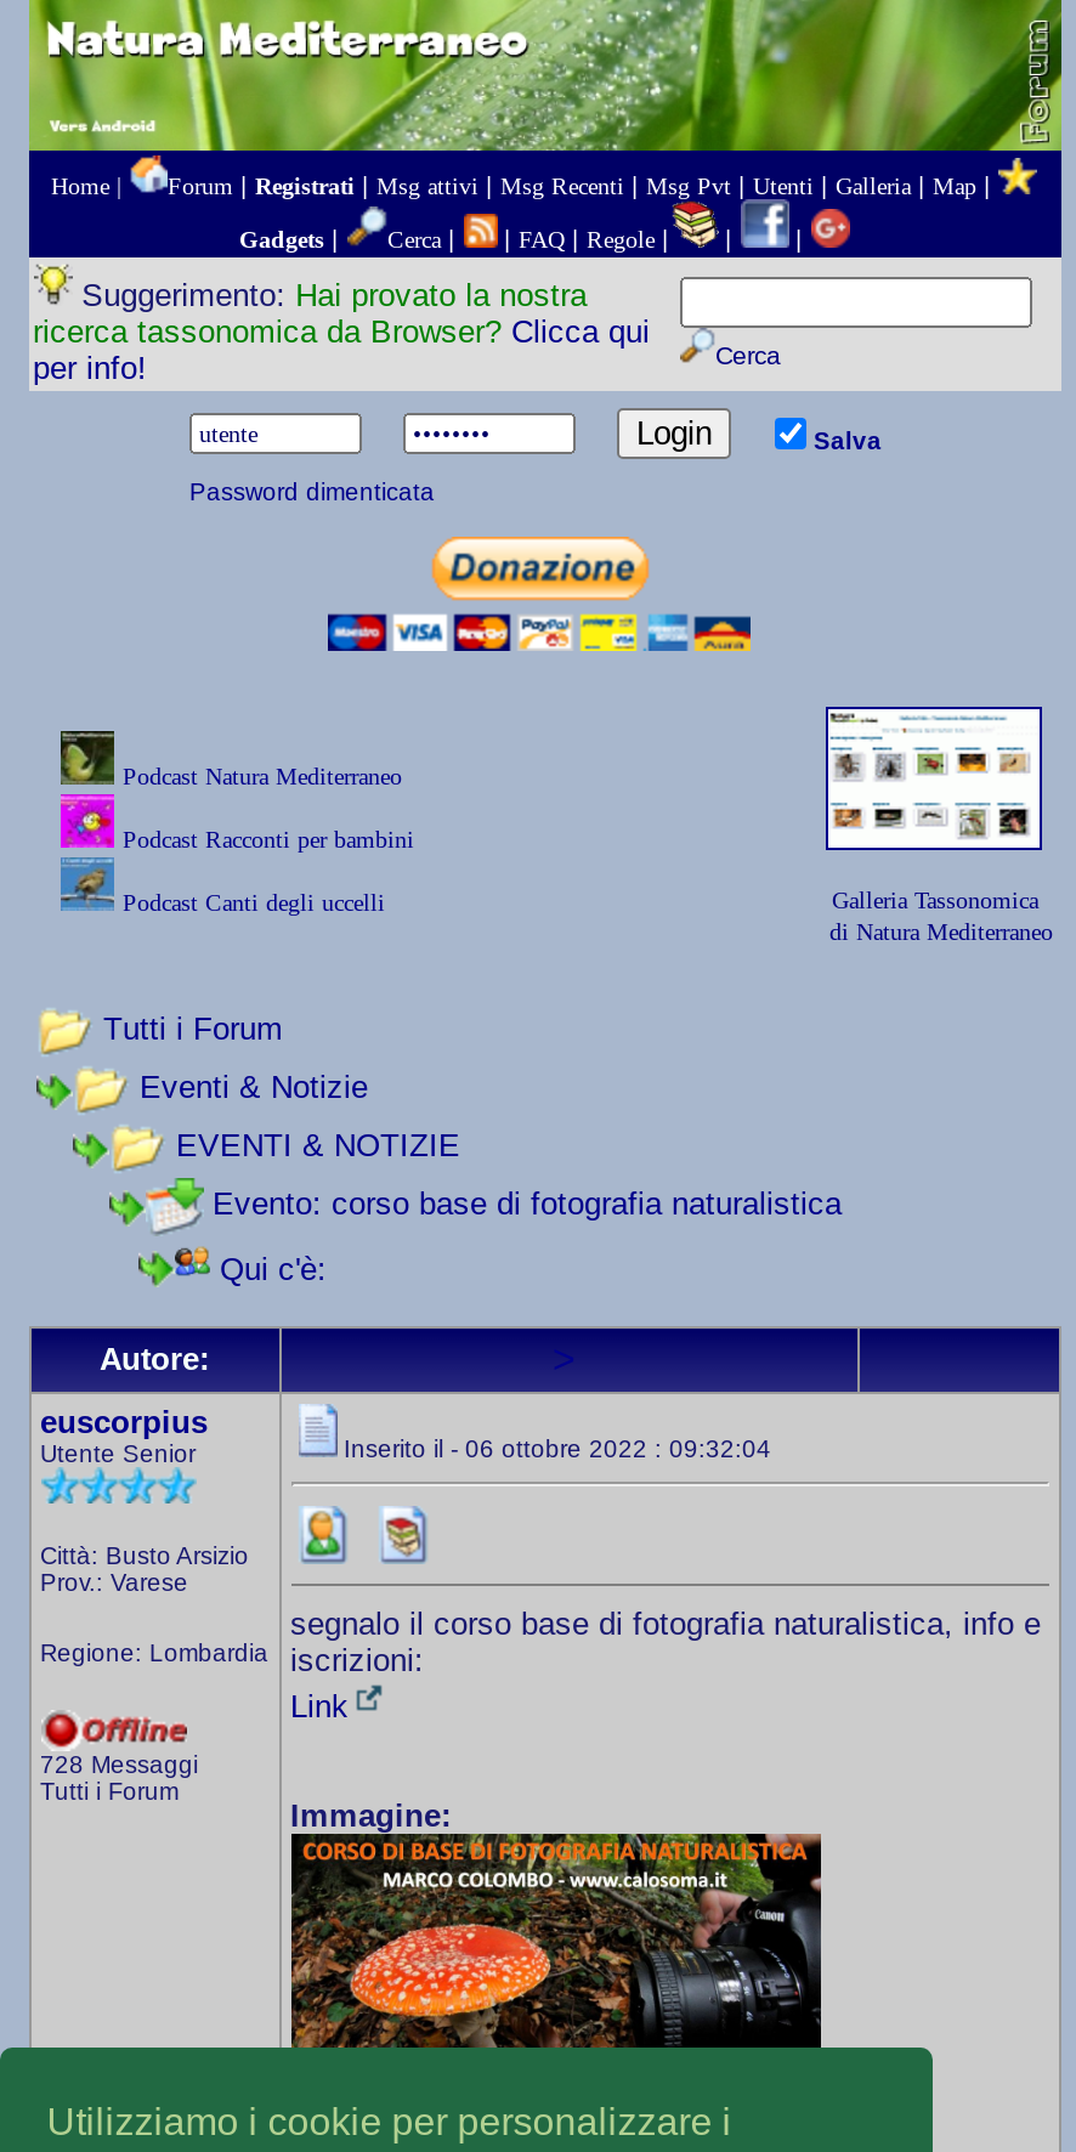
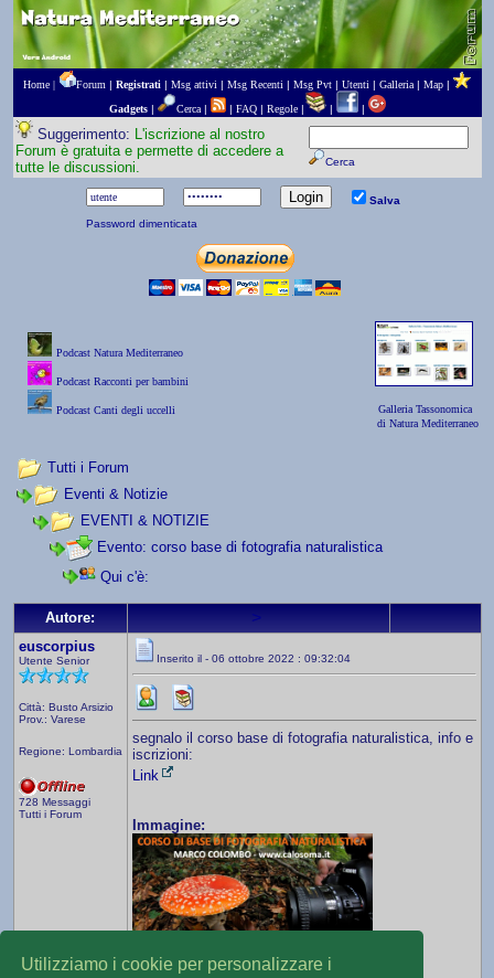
- Suggerimento: Hai provato la nostra
- ricerca tassonomica da Browser? Clicca qui
- per info!
+ Suggerimento: L'iscrizione al nostro
+ Forum è gratuita e permette di accedere a
+ tutte le discussioni.
